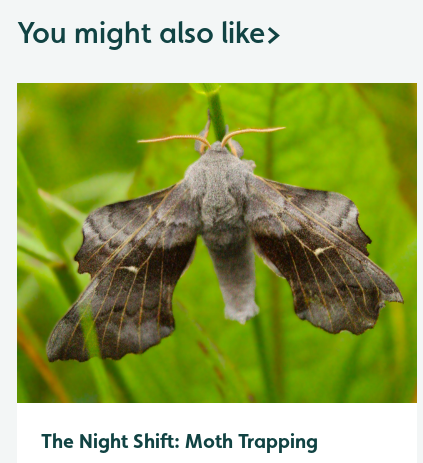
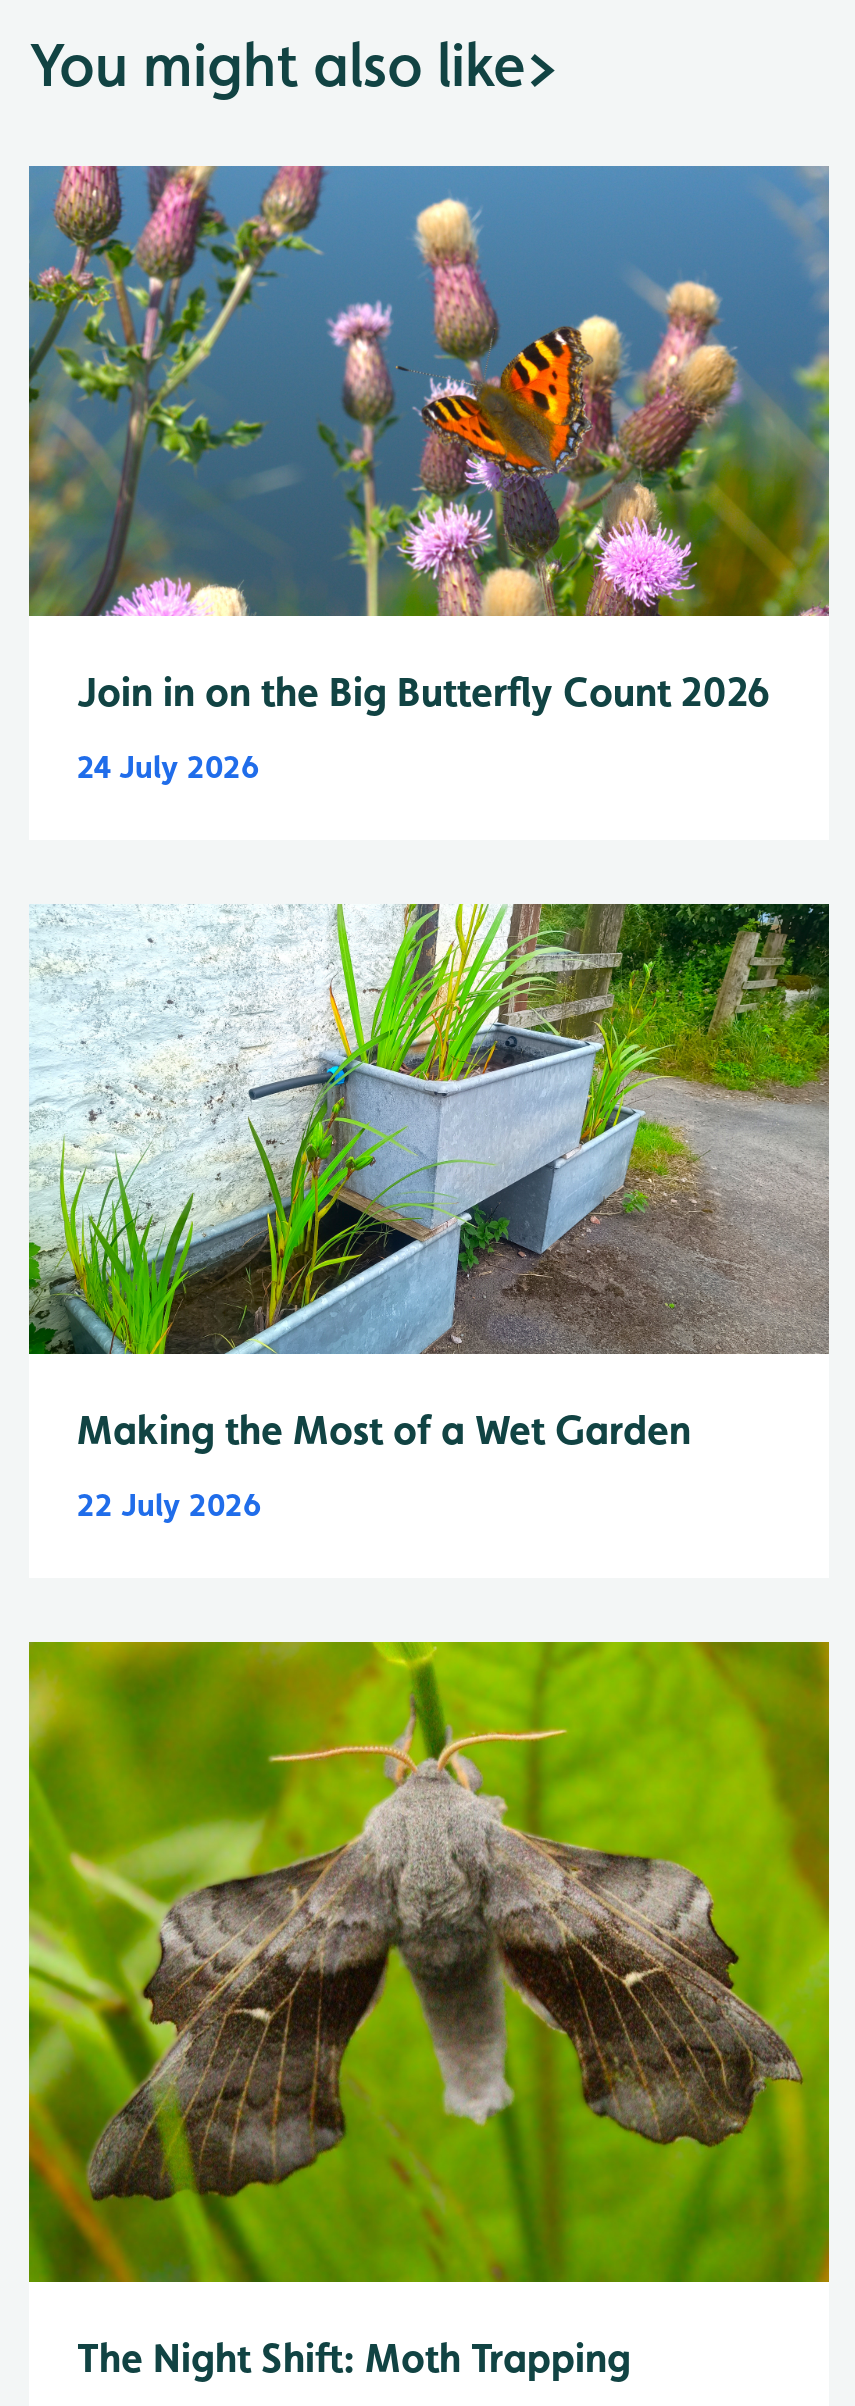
+ [image]
+ Join in on the Big Butterfly Count 2026
+ 24 July 2026

+ [image]
+ Making the Most of a Wet Garden
+ 22 July 2026
